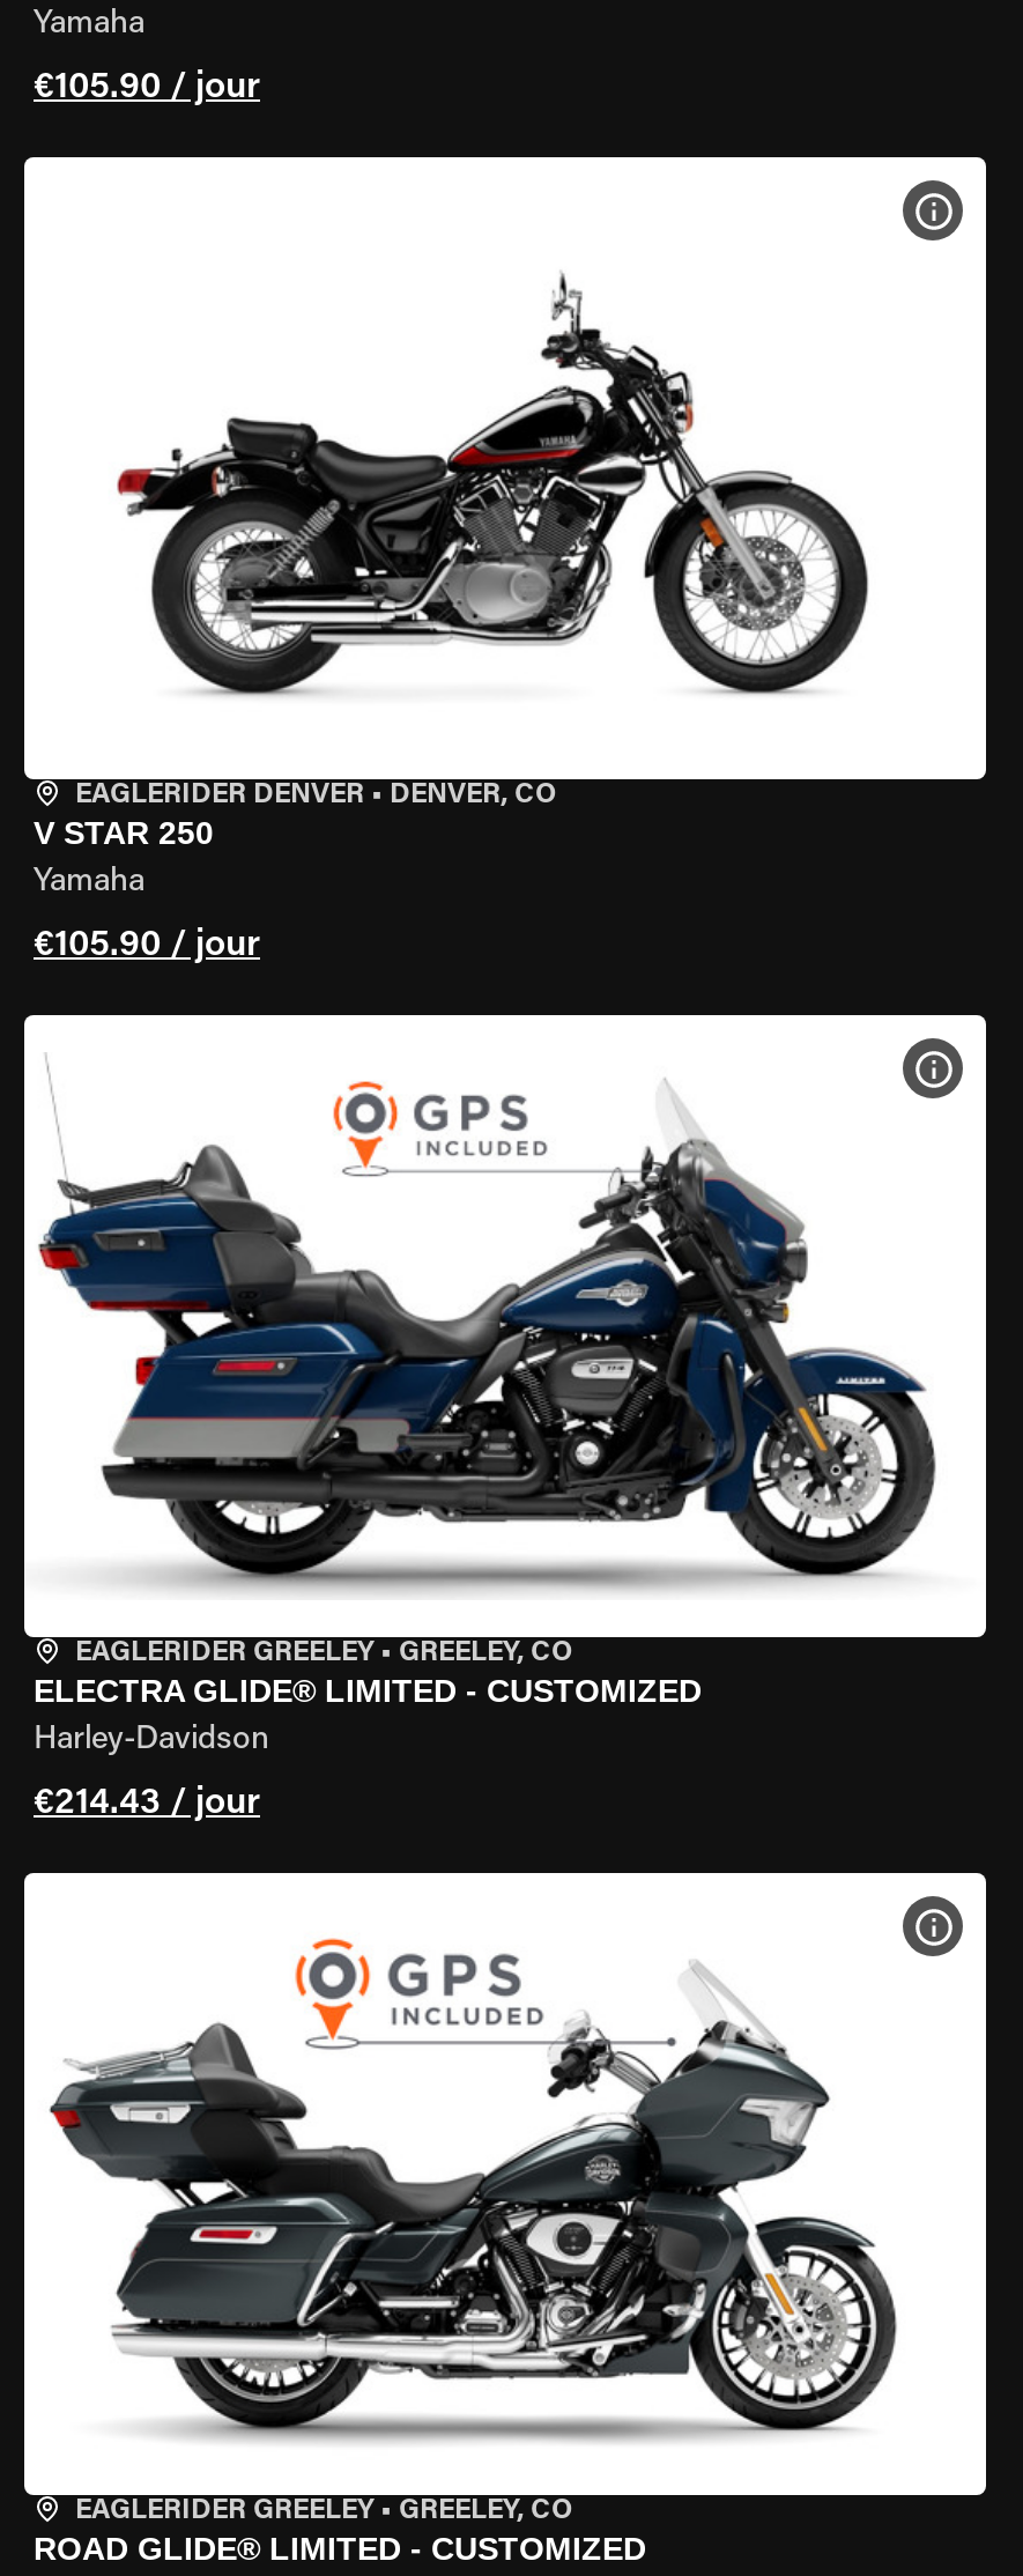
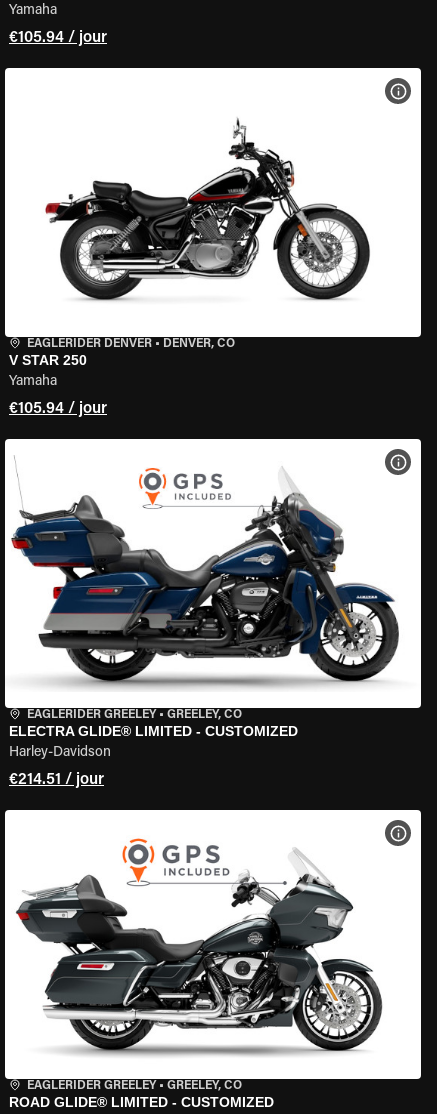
- €105.90 / jour
+ €105.94 / jour

- €105.90 / jour
+ €105.94 / jour

- €214.43 / jour
+ €214.51 / jour
